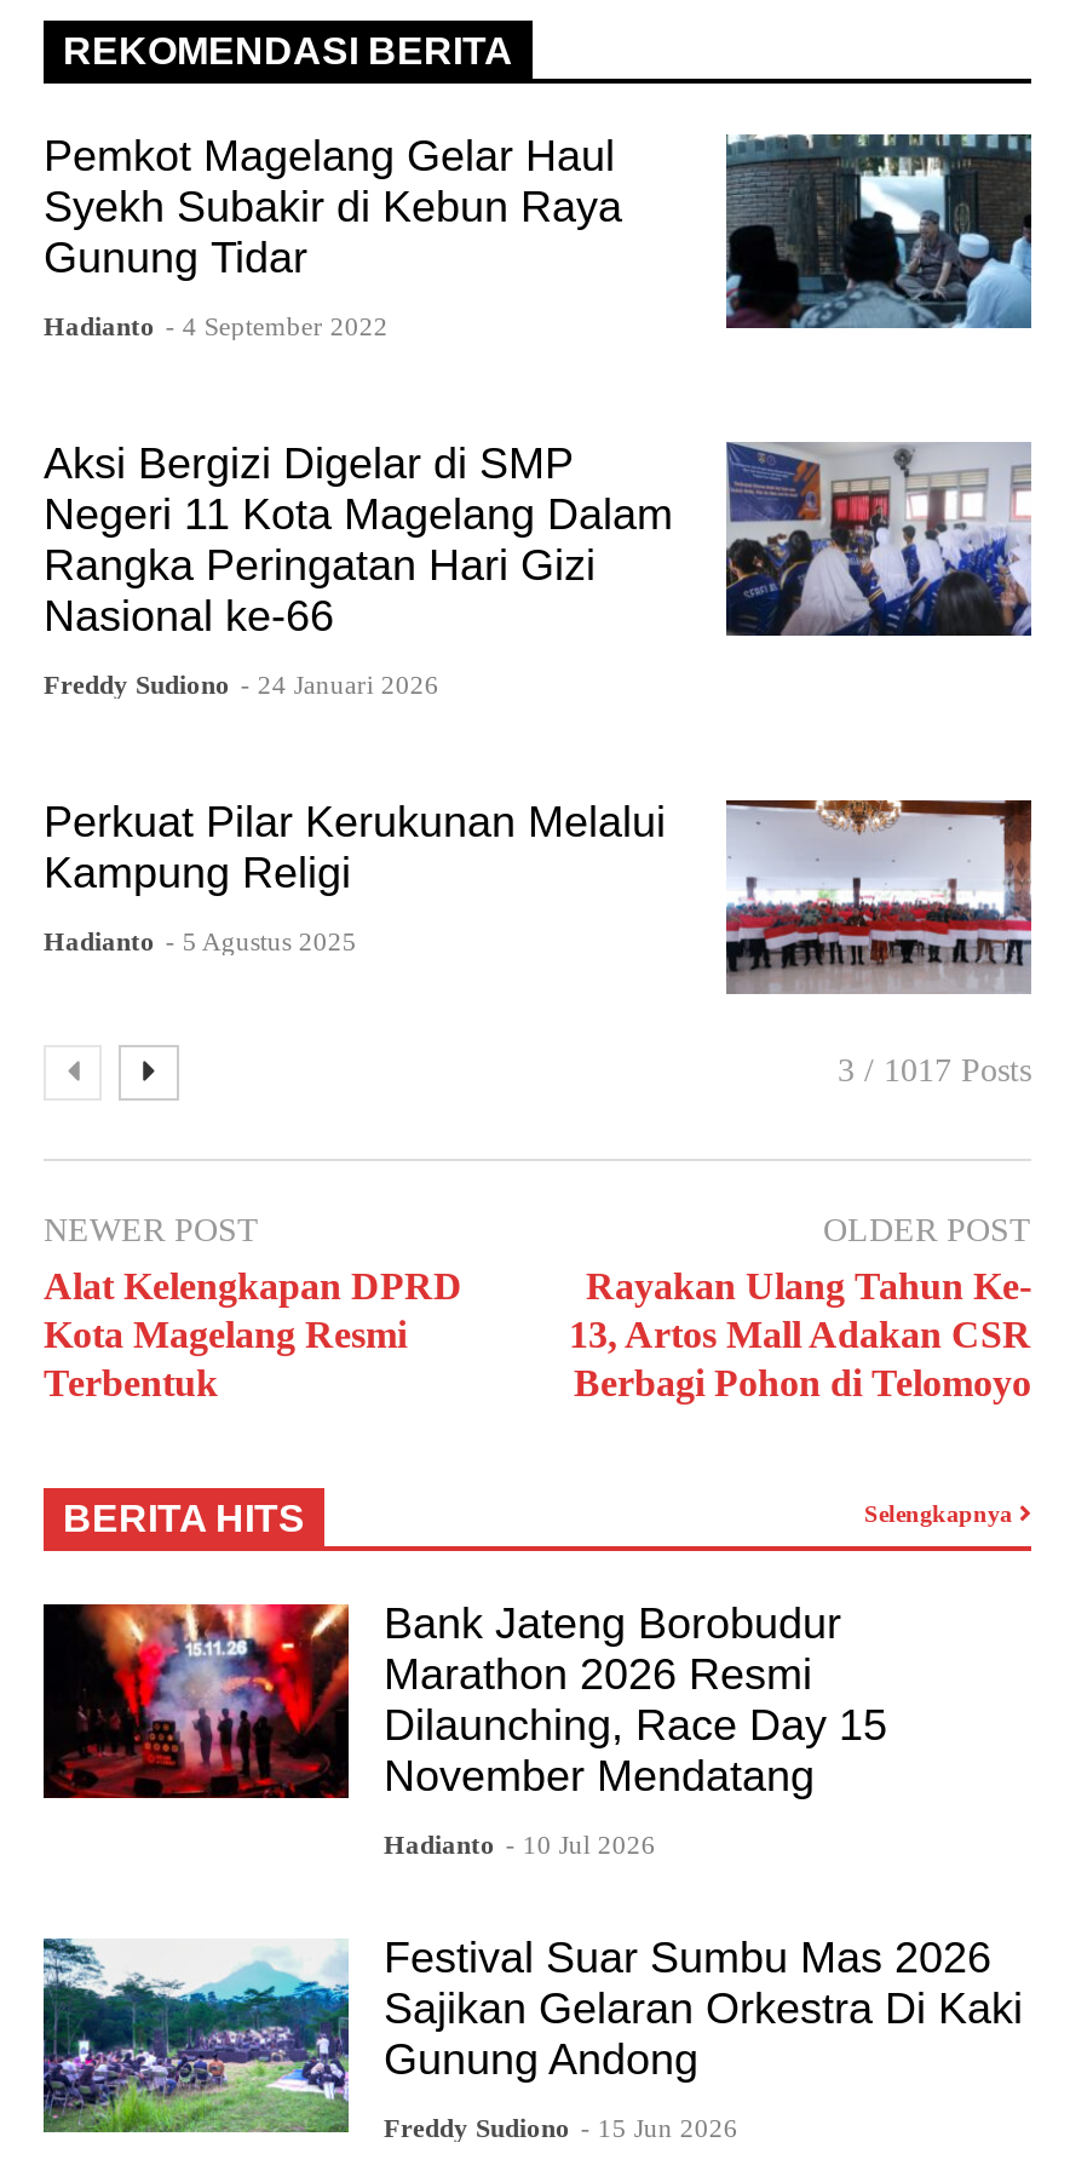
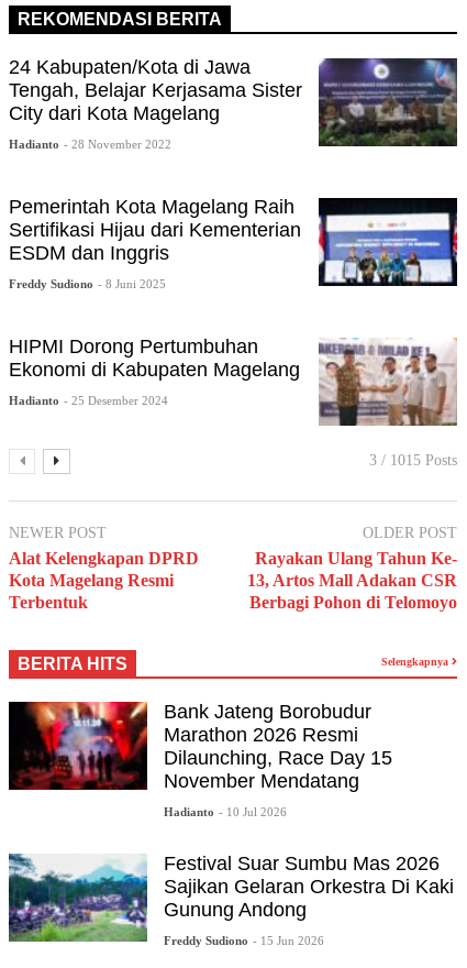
- Pemkot Magelang Gelar Haul
- Syekh Subakir di Kebun Raya
- Gunung Tidar
+ 24 Kabupaten/Kota di Jawa
+ Tengah, Belajar Kerjasama Sister
+ City dari Kota Magelang

- [image]
+ [image]

- Hadianto - 4 September 2022
+ Hadianto - 28 November 2022

- [image]
- Aksi Bergizi Digelar di SMP
- Negeri 11 Kota Magelang Dalam
- Rangka Peringatan Hari Gizi
- Nasional ke-66
+ [image]
+ Pemerintah Kota Magelang Raih
+ Sertifikasi Hijau dari Kementerian
+ ESDM dan Inggris

- Freddy Sudiono - 24 Januari 2026
+ Freddy Sudiono - 8 Juni 2025

- [image]
- Perkuat Pilar Kerukunan Melalui
- Kampung Religi
+ [image]
+ HIPMI Dorong Pertumbuhan
+ Ekonomi di Kabupaten Magelang

- Hadianto - 5 Agustus 2025
+ Hadianto - 25 Desember 2024

- 3 / 1017 Posts
+ 3 / 1015 Posts
